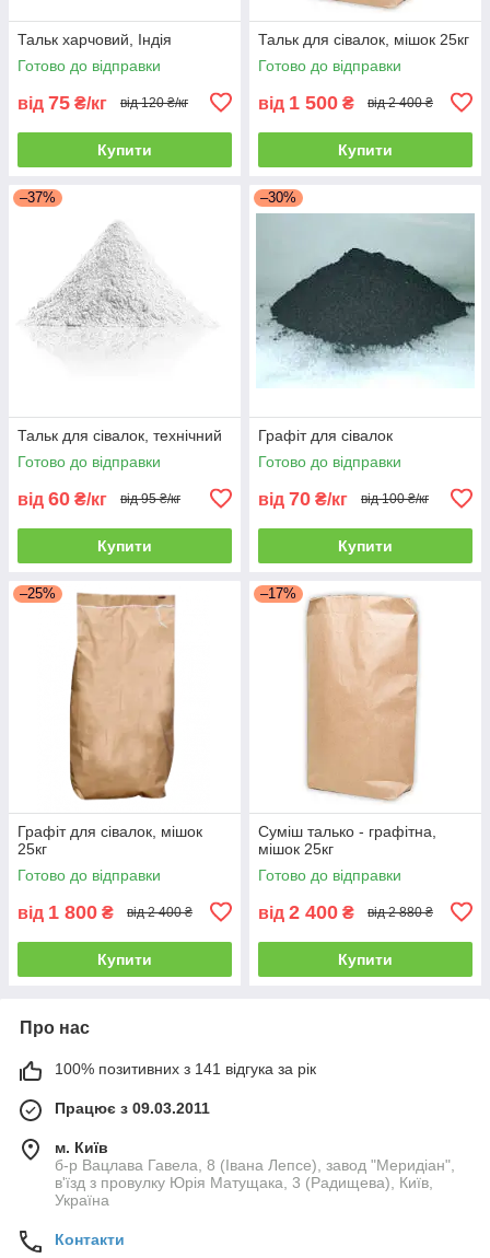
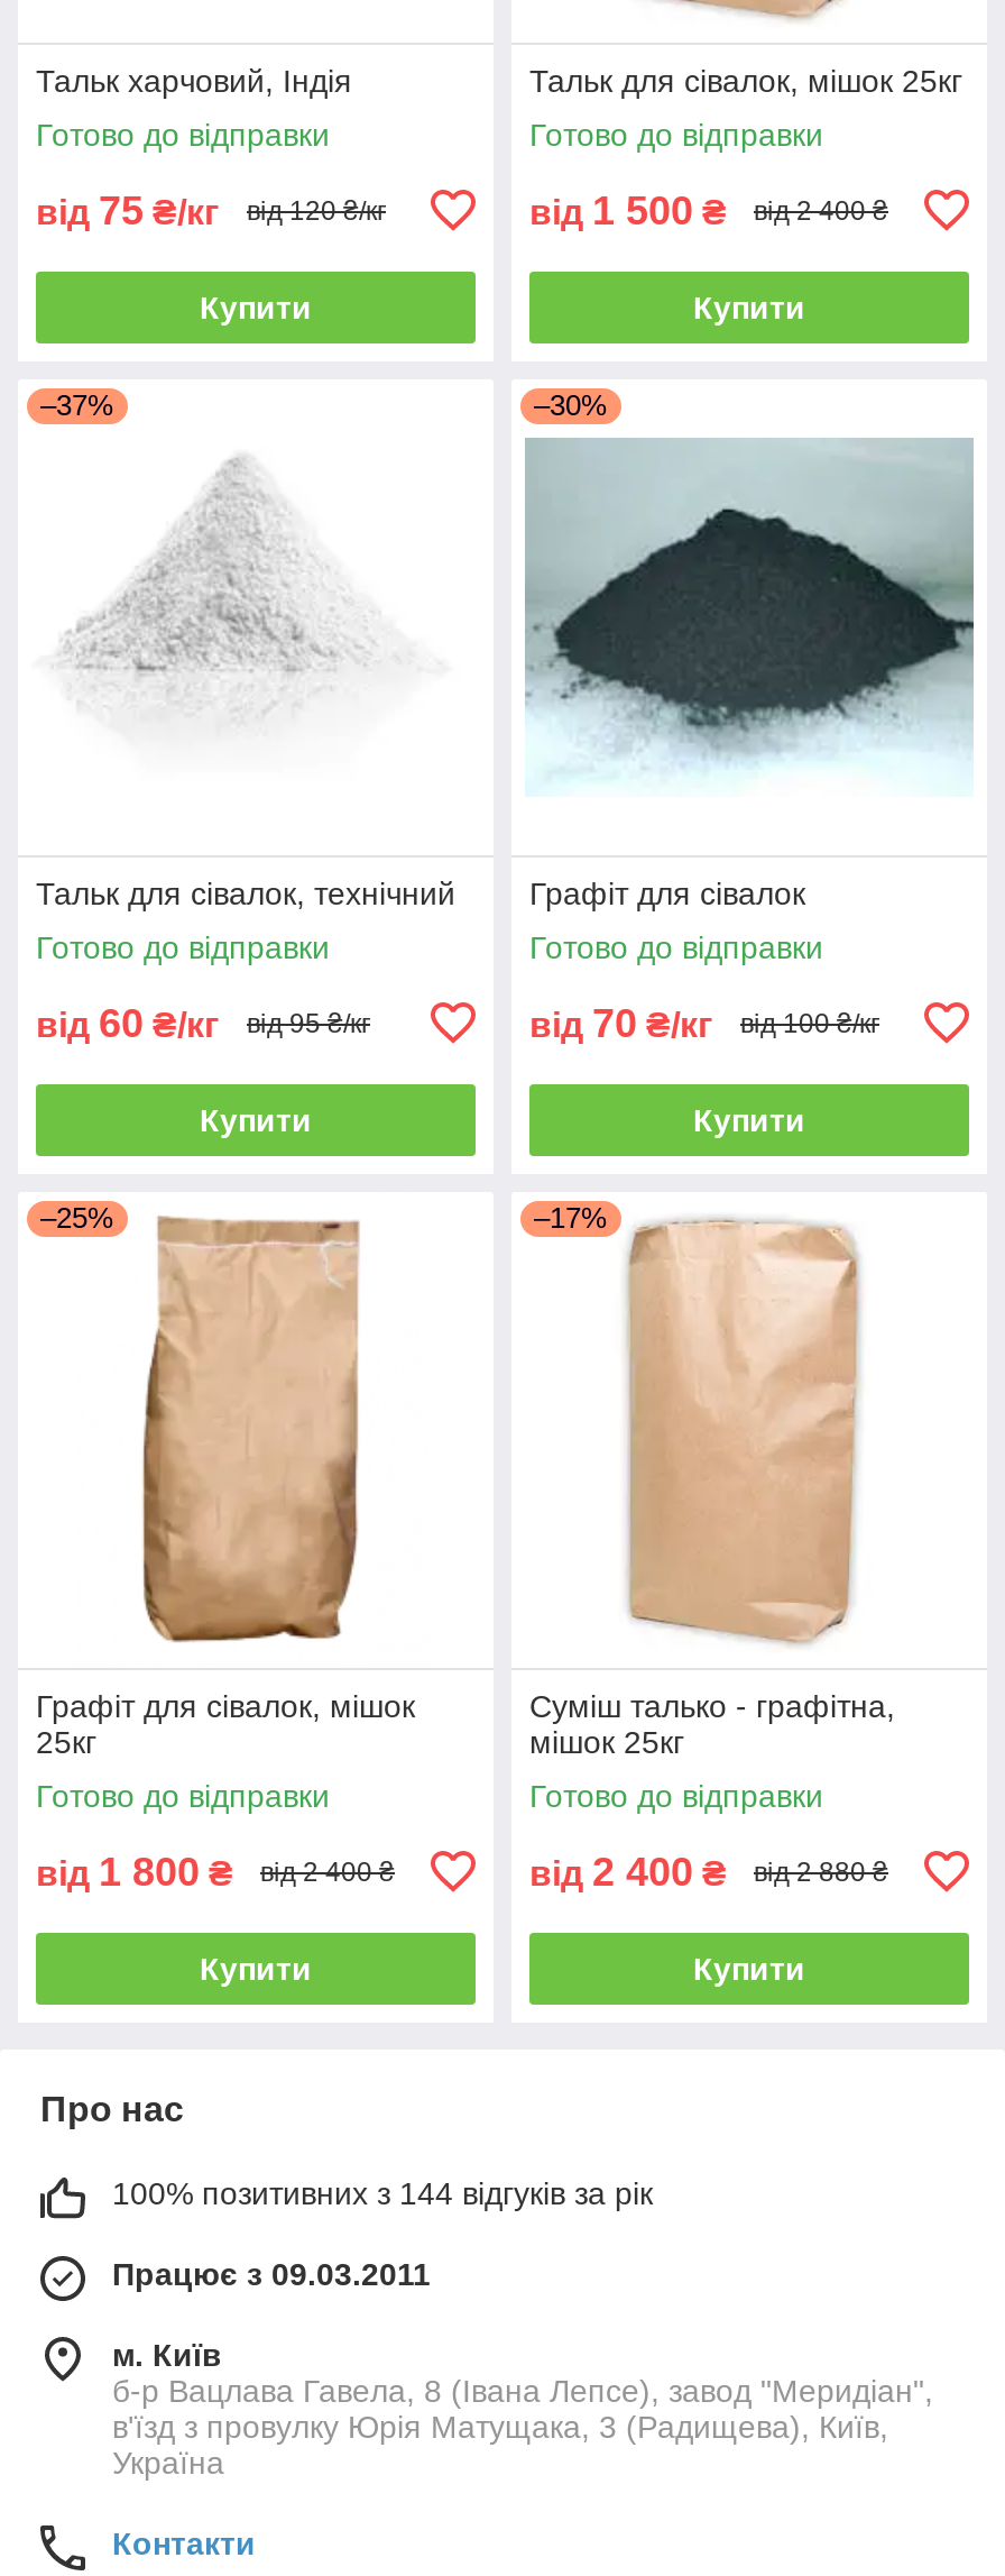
- 100% позитивних з 141 відгука за рік
+ 100% позитивних з 144 відгуків за рік
